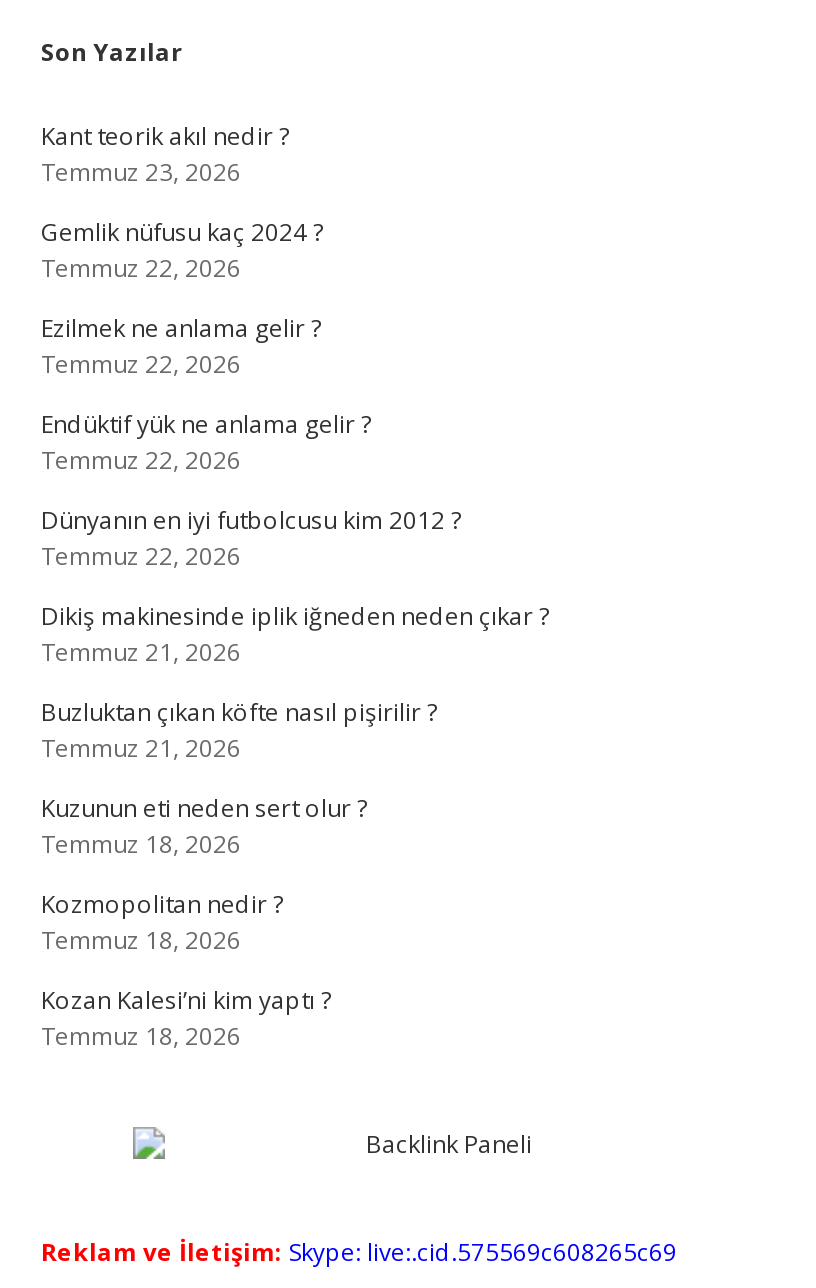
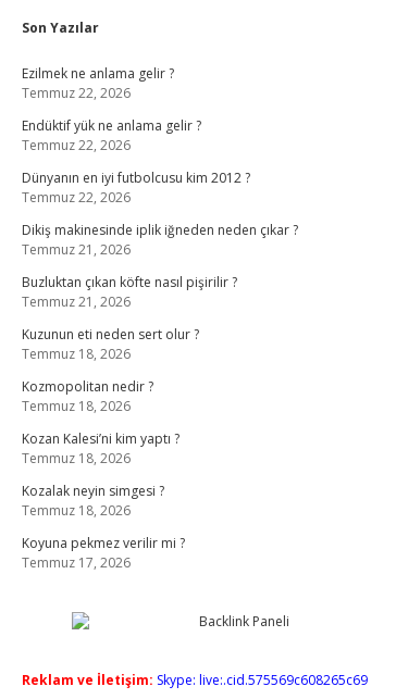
- Kant teorik akıl nedir ?
- Temmuz 23, 2026
- Gemlik nüfusu kaç 2024 ?
- Temmuz 22, 2026

moved up: Ezilmek ne anlama gelir ? | Temmuz 22, 2026 | Endüktif yük ne anlama gelir ? | ... | Kozan Kalesi’ni kim yaptı ? | Temmuz 18, 2026

+ Kozalak neyin simgesi ?
+ Temmuz 18, 2026
+ Koyuna pekmez verilir mi ?
+ Temmuz 17, 2026
